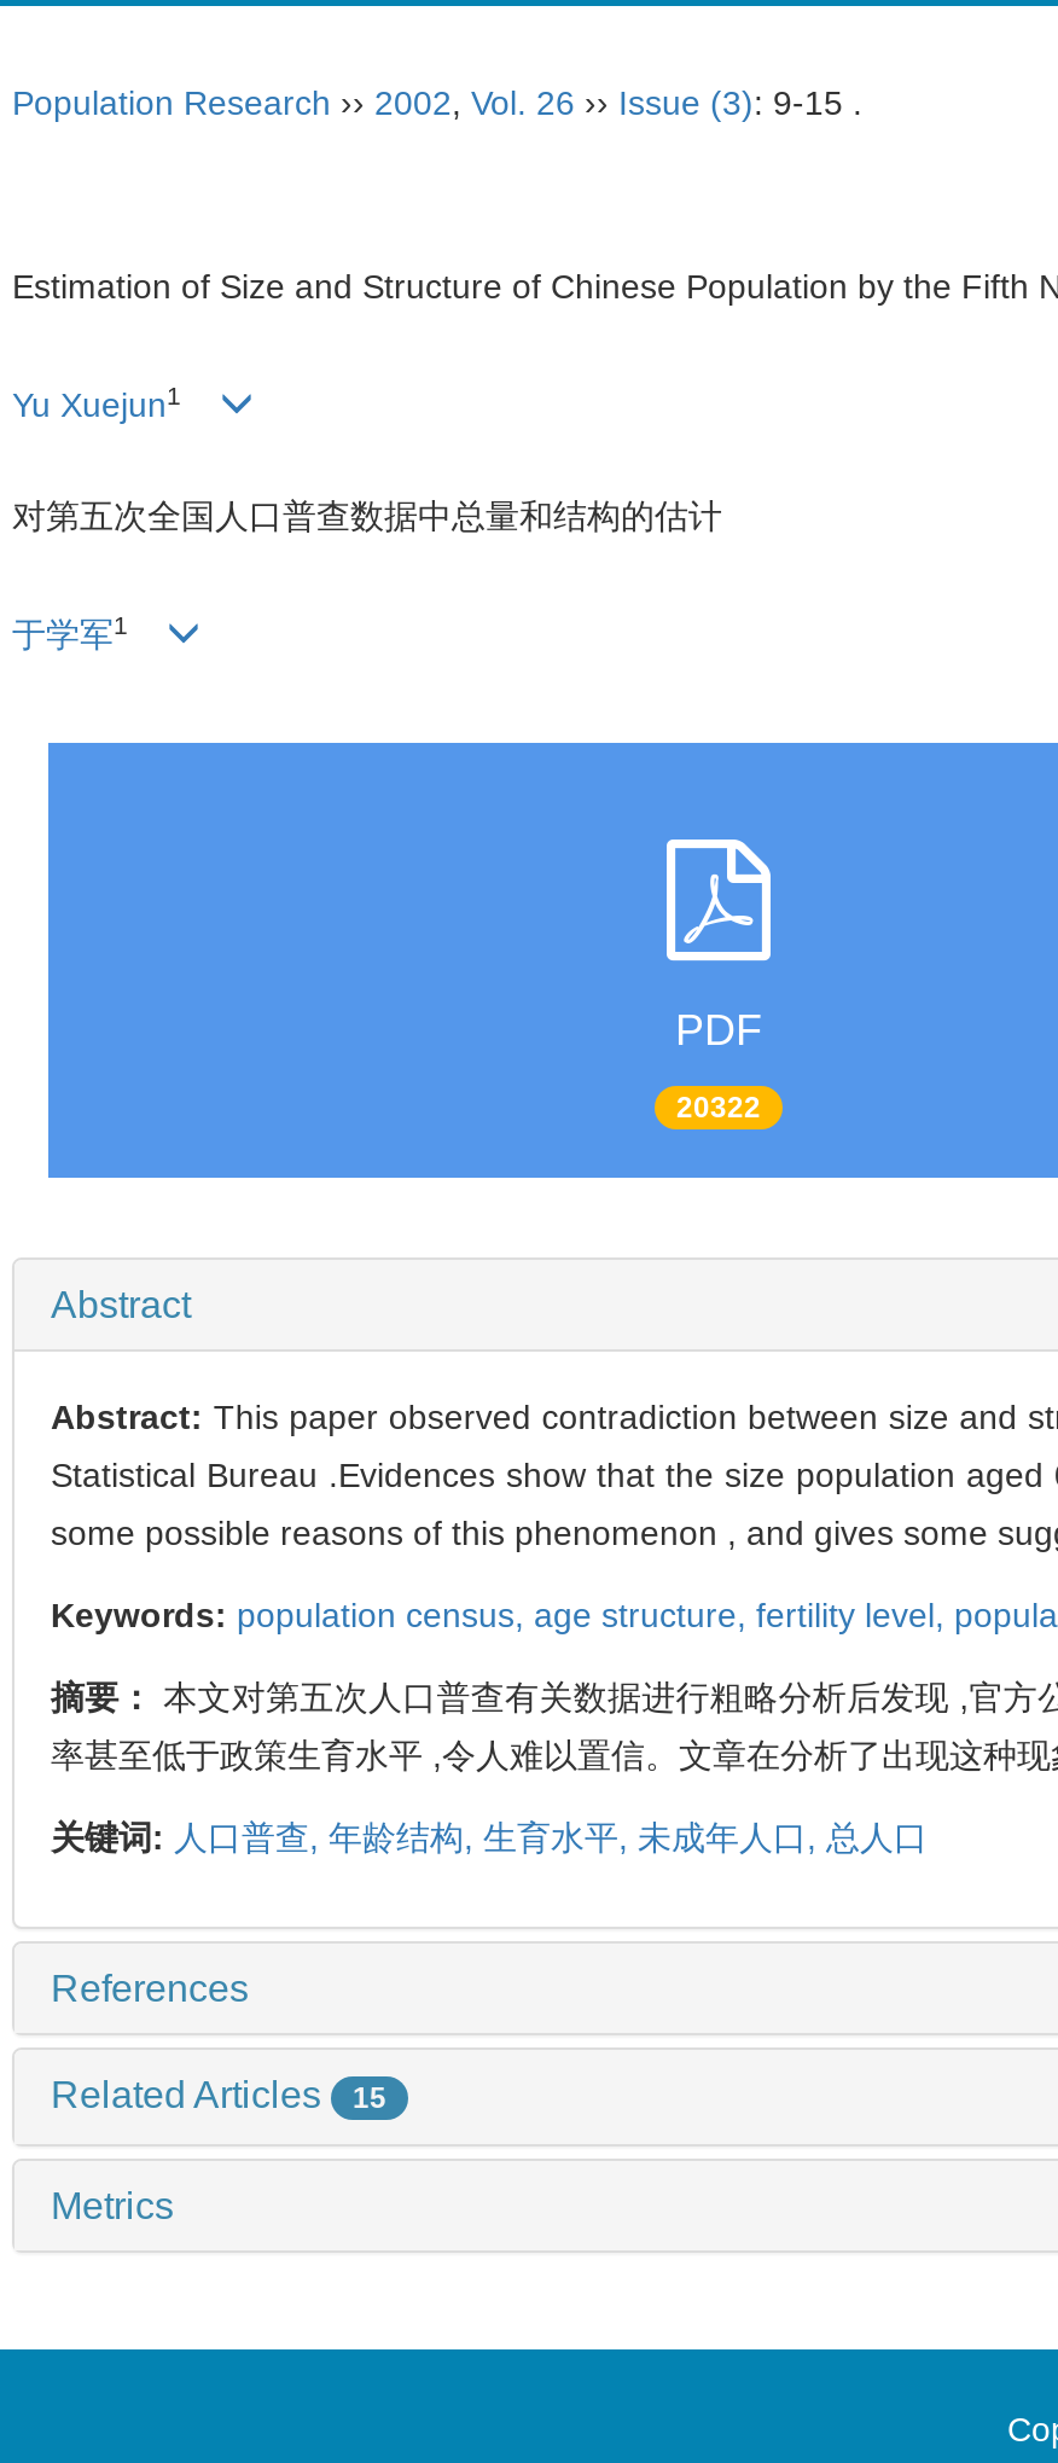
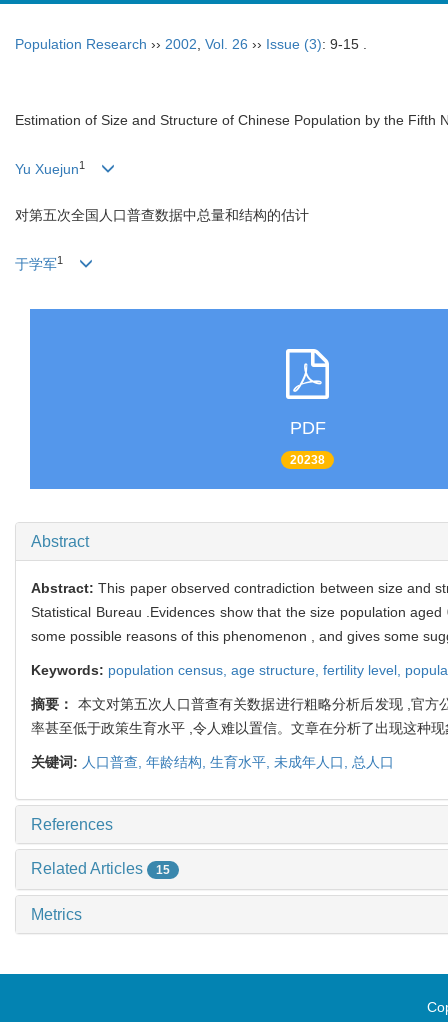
- 20322
+ 20238
